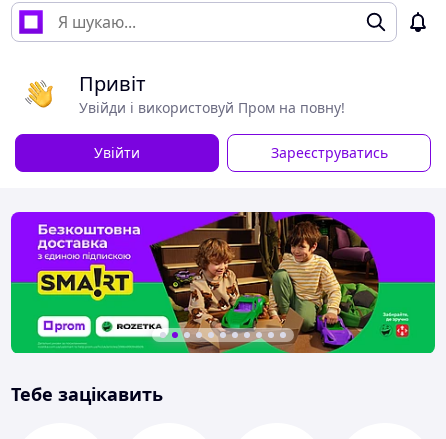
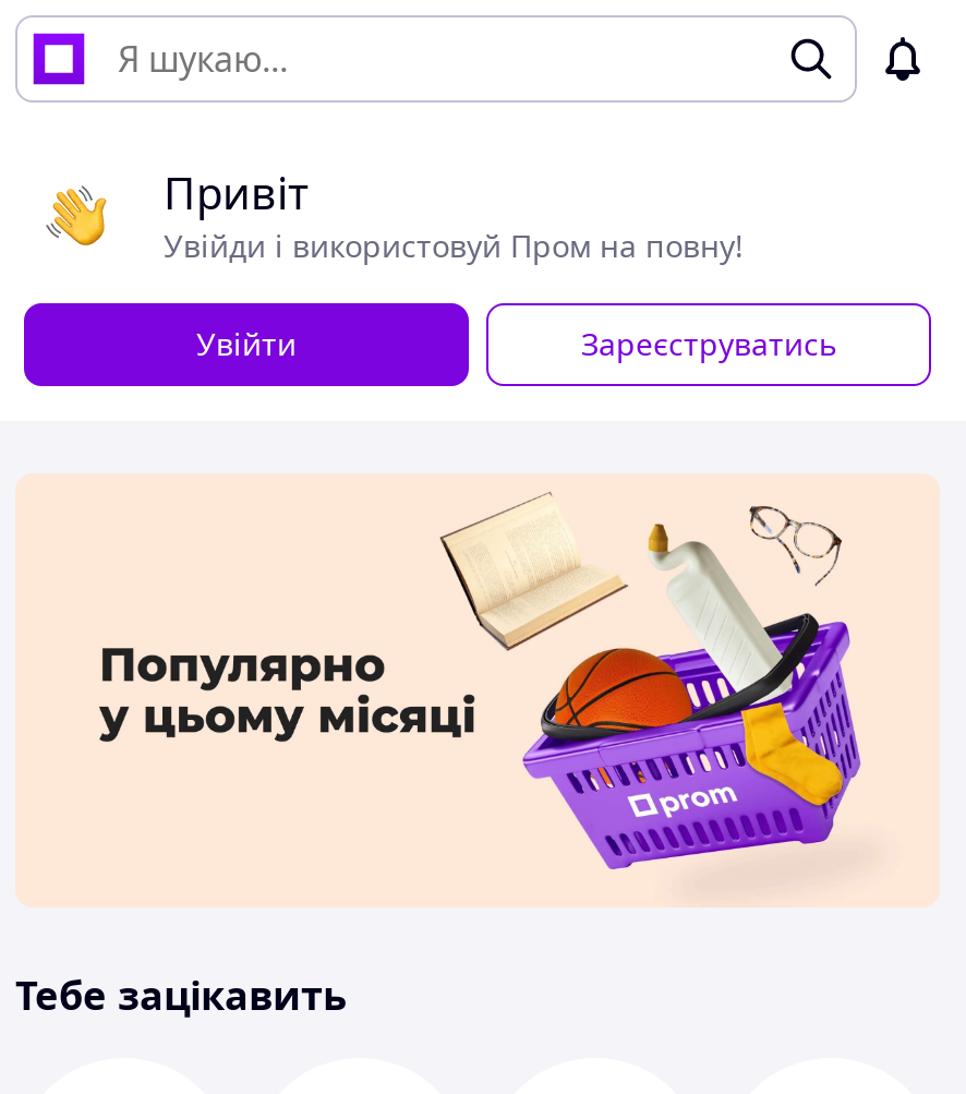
- [image]
+ [image]
